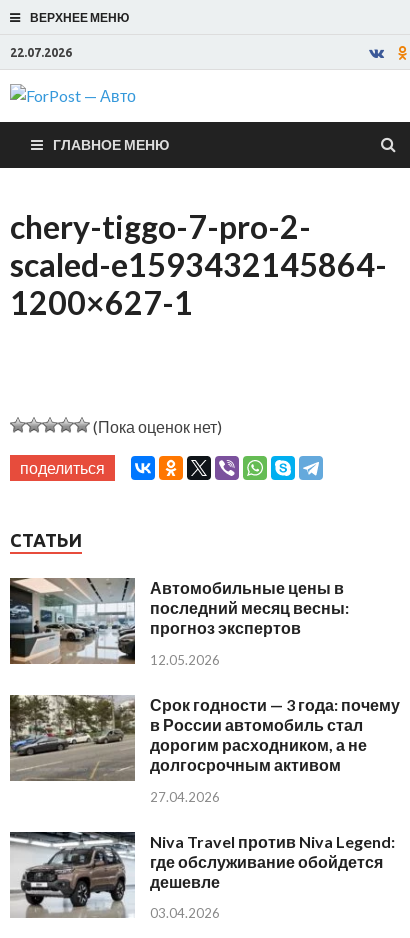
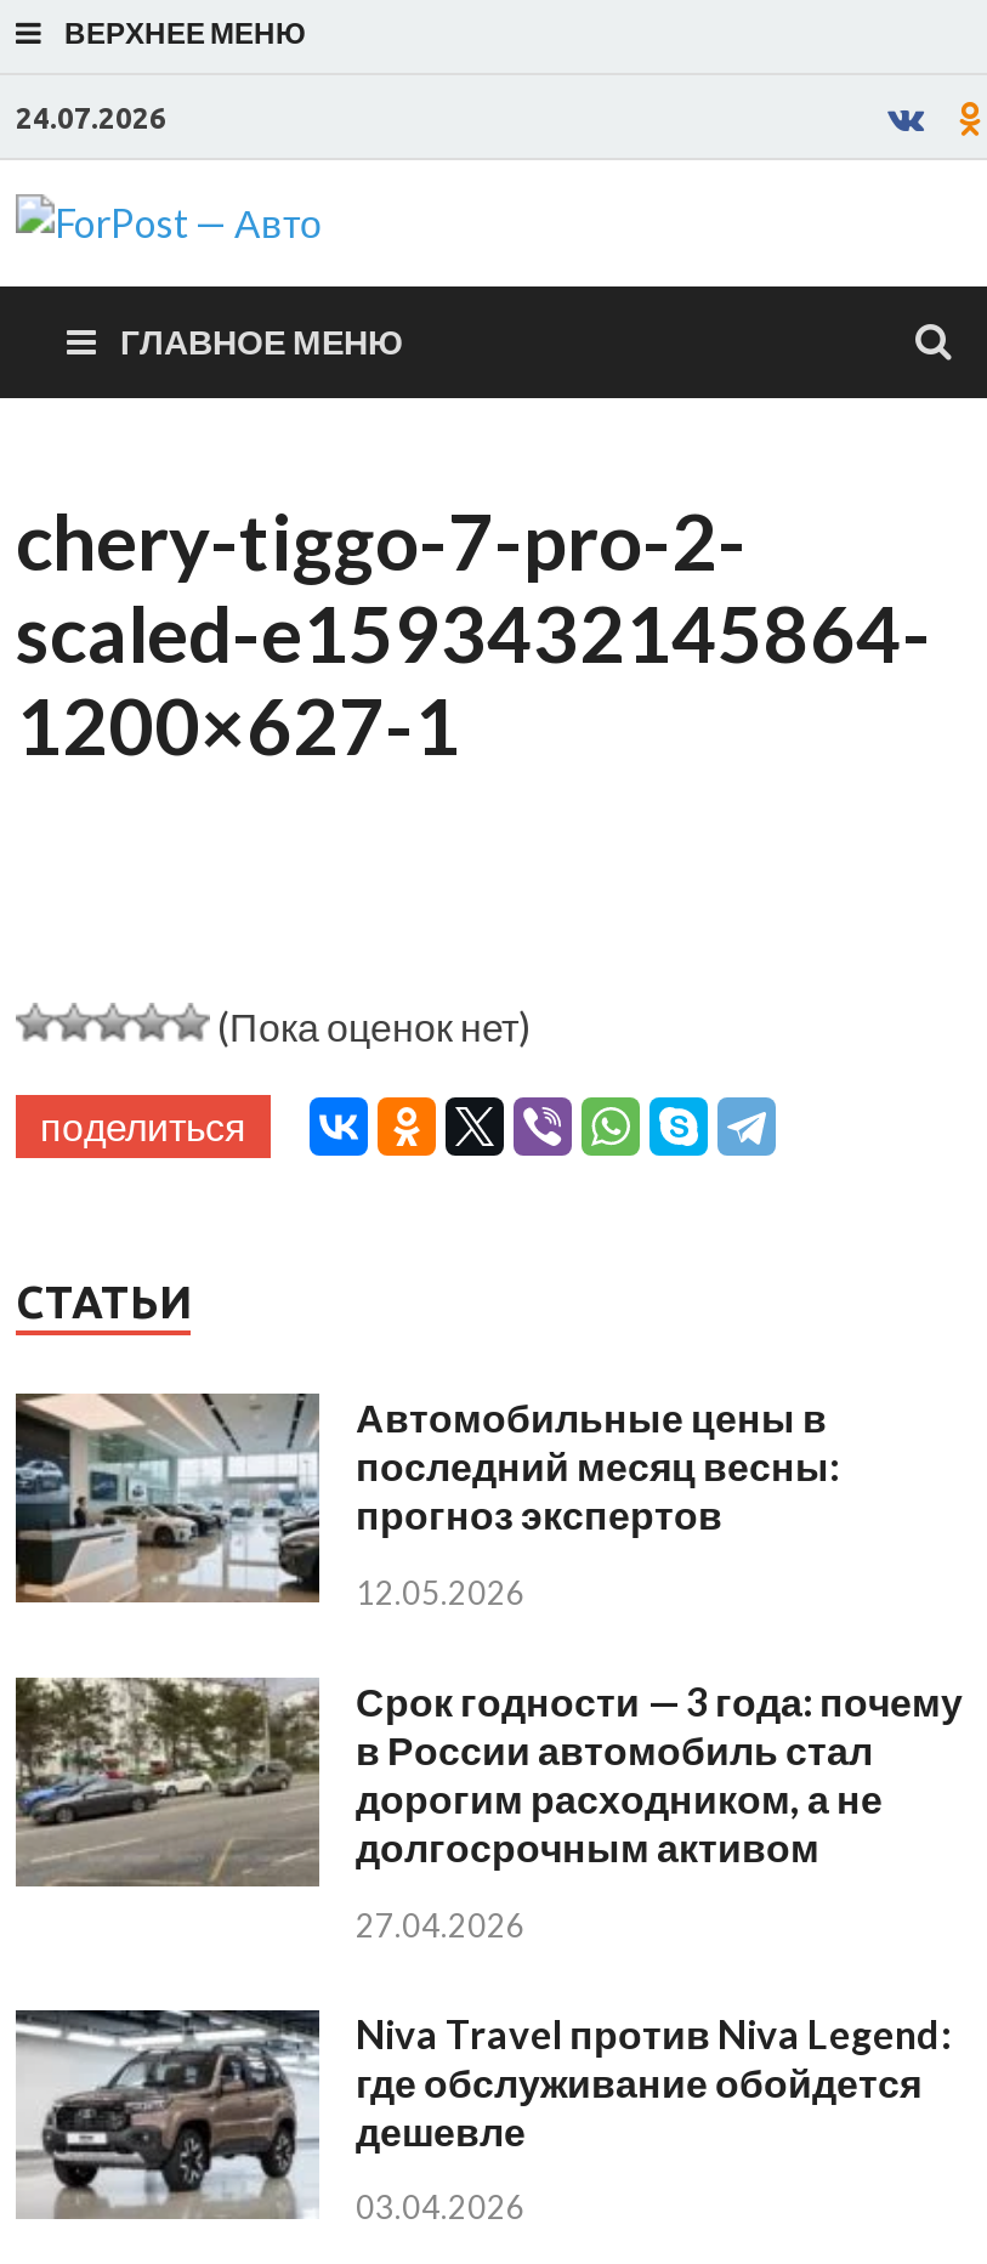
- 22.07.2026
+ 24.07.2026
